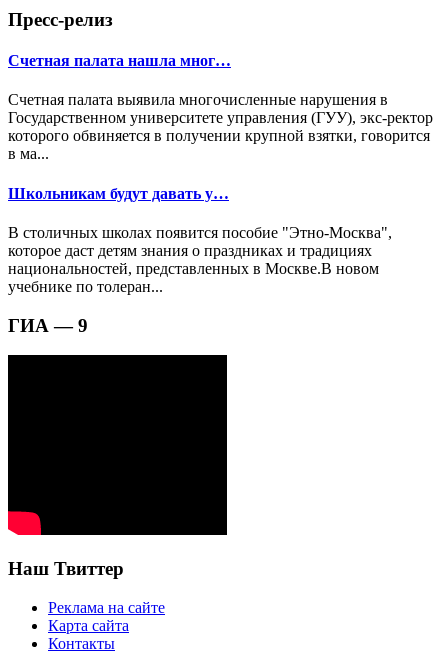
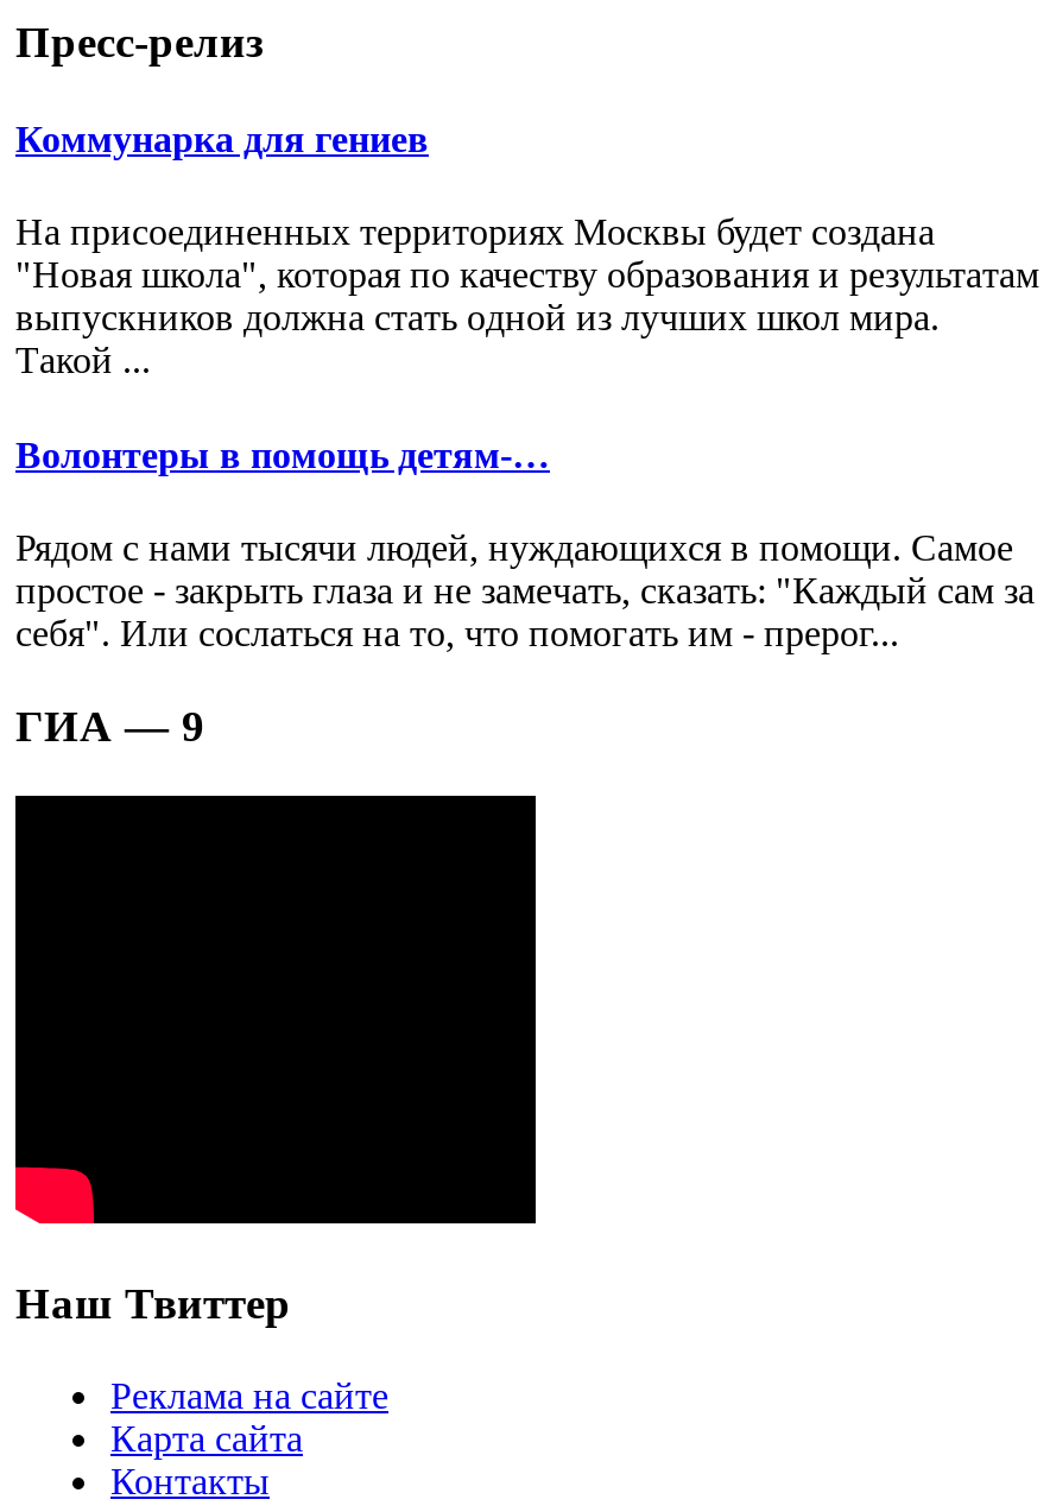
- Счетная палата нашла мног…
+ Коммунарка для гениев

- Счетная палата выявила многочисленные нарушения в
- Государственном университете управления (ГУУ), экс-ректор
- которого обвиняется в получении крупной взятки, говорится
- в ма...
+ На присоединенных территориях Москвы будет создана
+ "Новая школа", которая по качеству образования и результатам
+ выпускников должна стать одной из лучших школ мира.
+ Такой ...

- Школьникам будут давать у…
+ Волонтеры в помощь детям-…

- В столичных школах появится пособие "Этно-Москва",
- которое даст детям знания о праздниках и традициях
- национальностей, представленных в Москве.В новом
- учебнике по толеран...
+ Рядом с нами тысячи людей, нуждающихся в помощи. Самое
+ простое - закрыть глаза и не замечать, сказать: "Каждый сам за
+ себя". Или сослаться на то, что помогать им - прерог...
